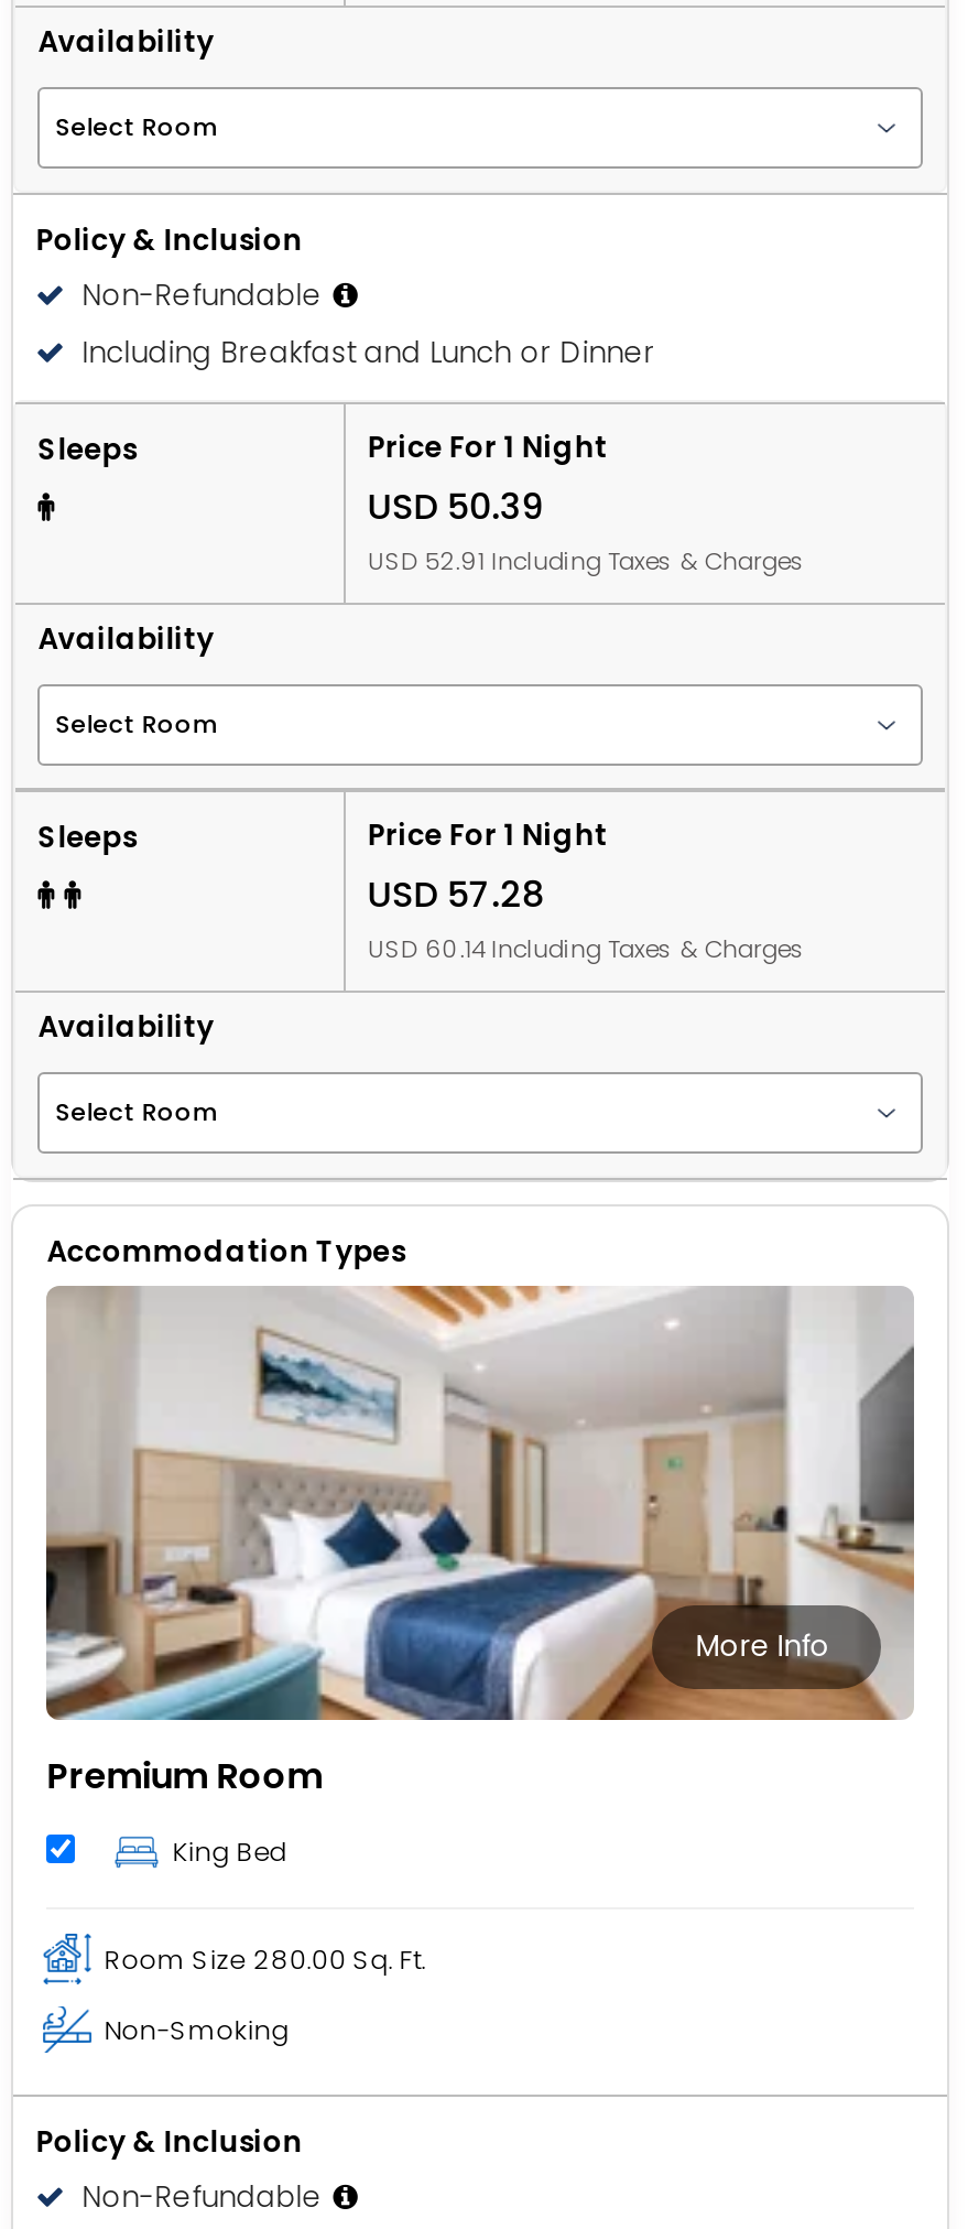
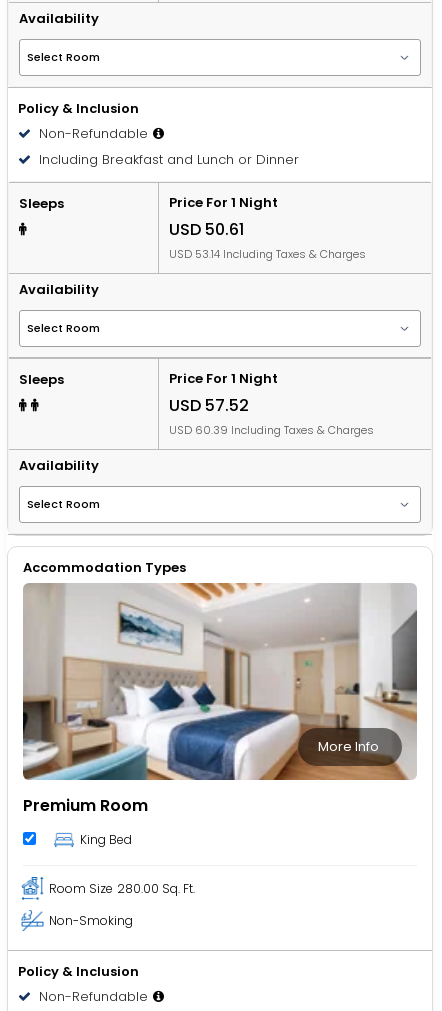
- USD 50.39
+ USD 50.61

- USD 52.91 Including Taxes & Charges
+ USD 53.14 Including Taxes & Charges

- USD 57.28
+ USD 57.52

- USD 60.14 Including Taxes & Charges
+ USD 60.39 Including Taxes & Charges
